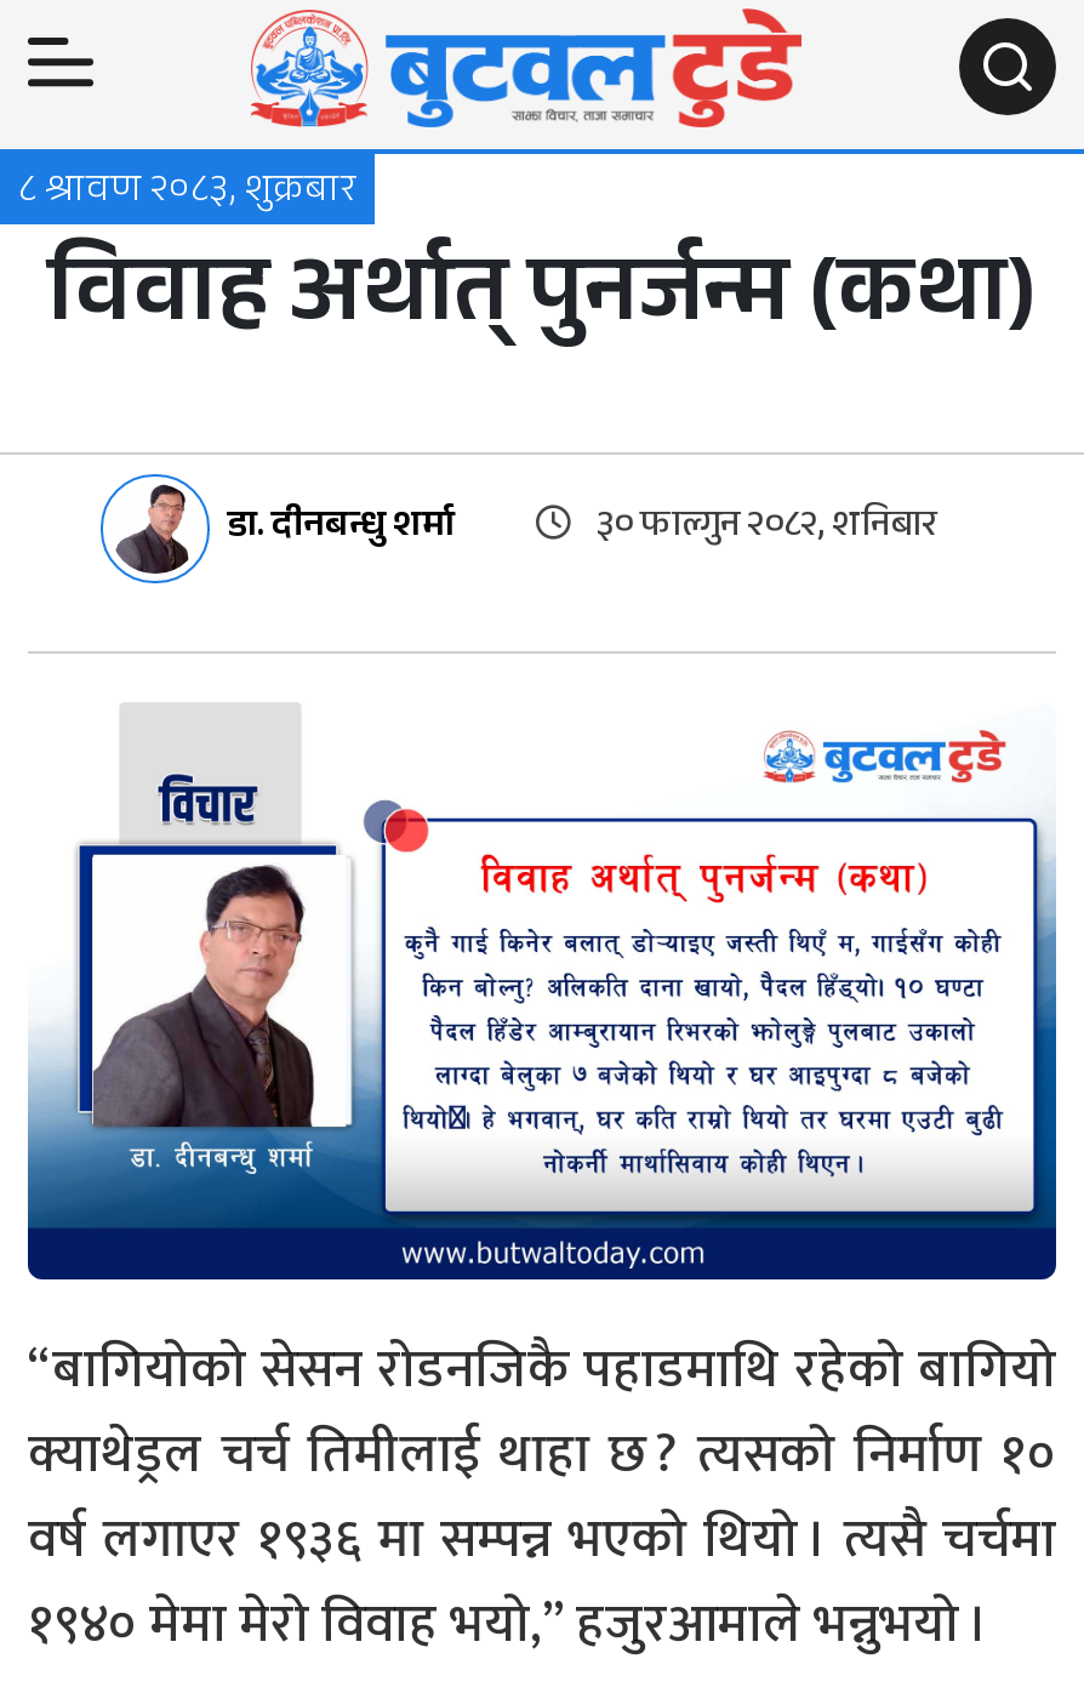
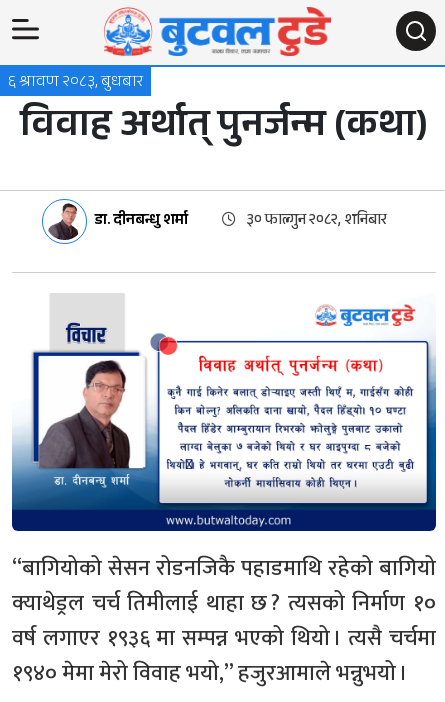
- ८ श्रावण २०८३, शुक्रबार
+ ६ श्रावण २०८३, बुधबार
